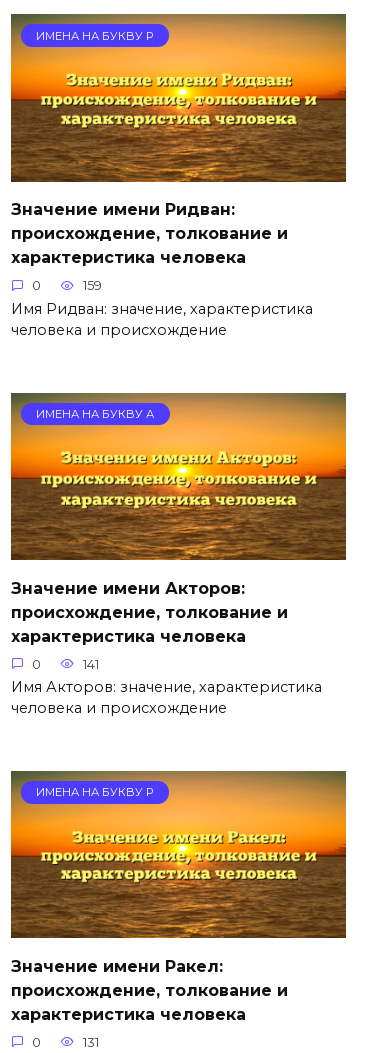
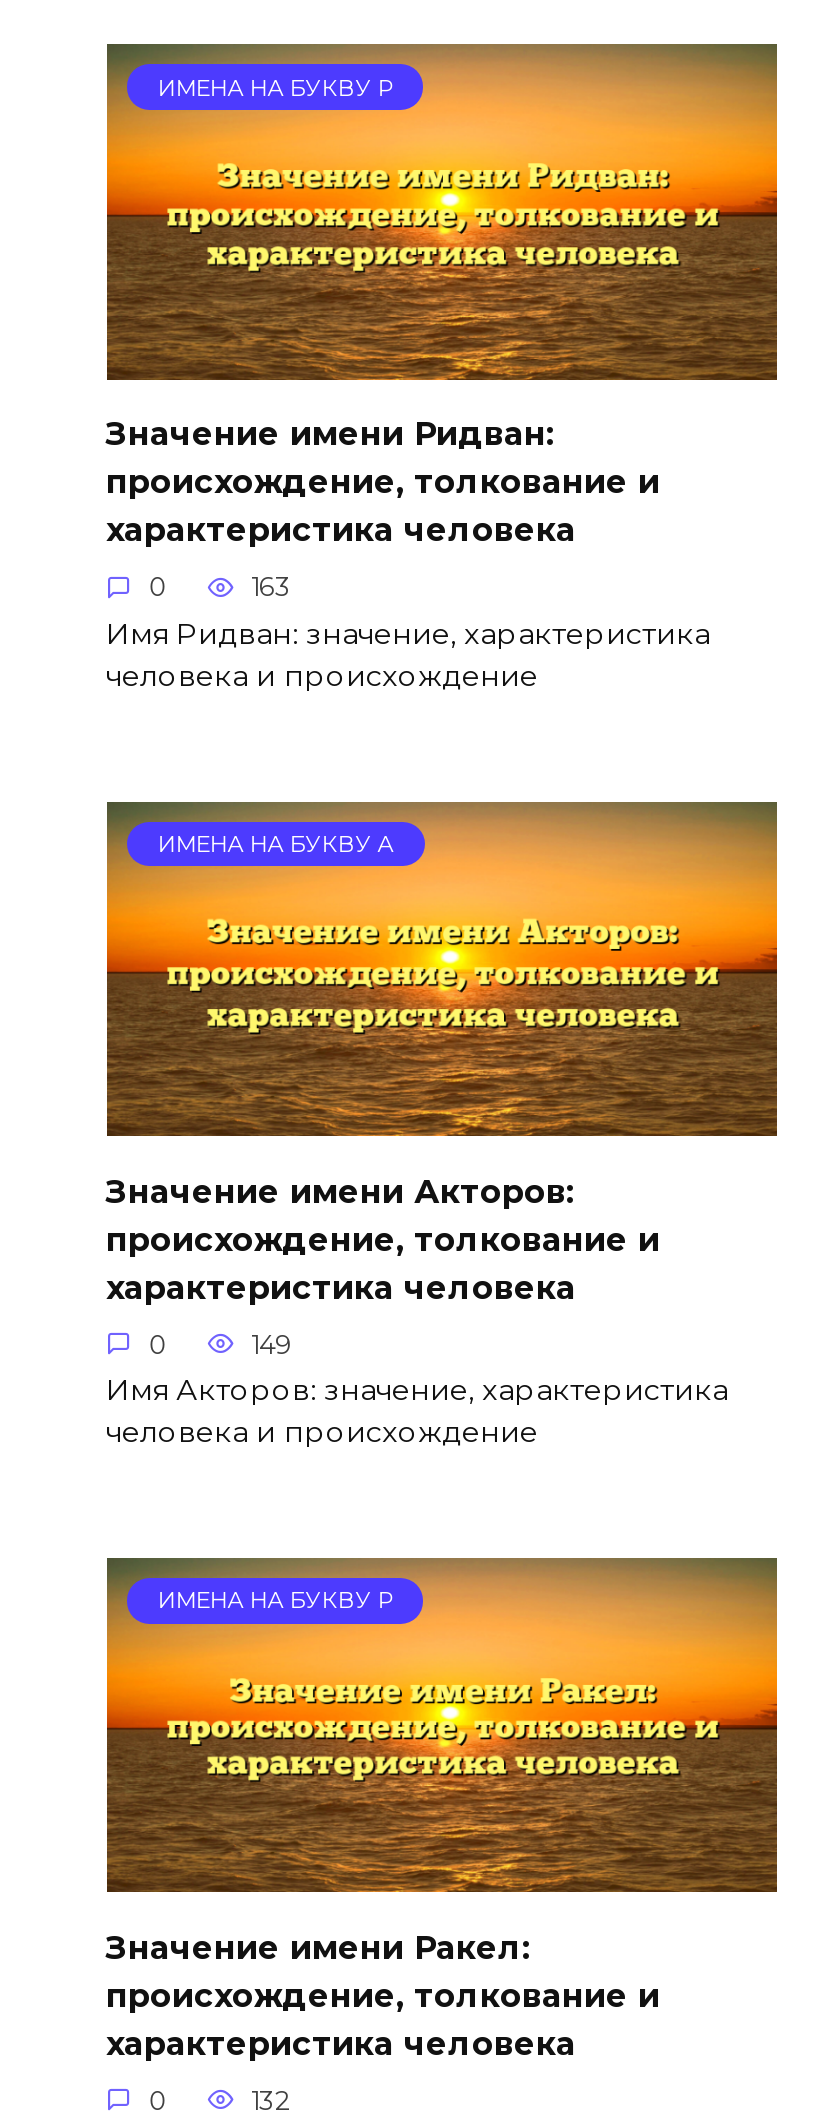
- 159
+ 163

- 141
+ 149

- 131
+ 132
